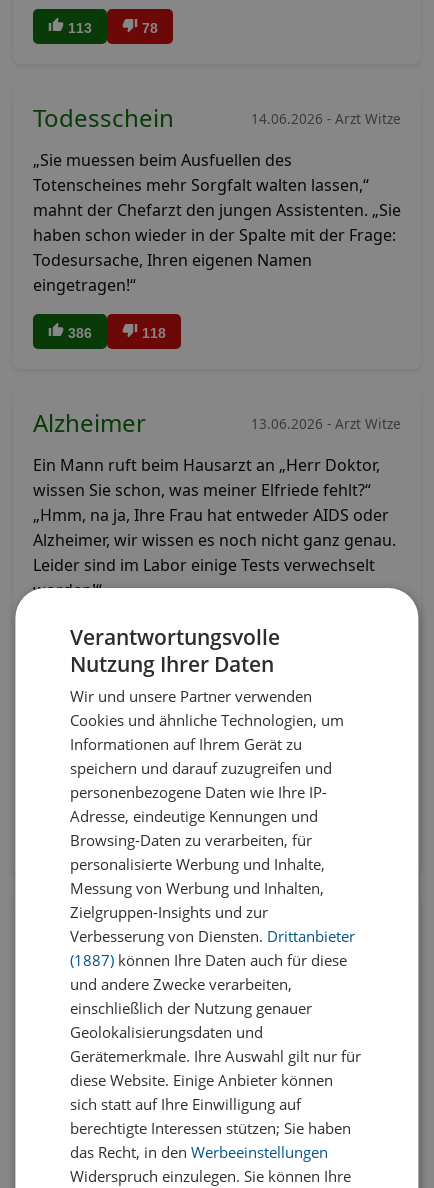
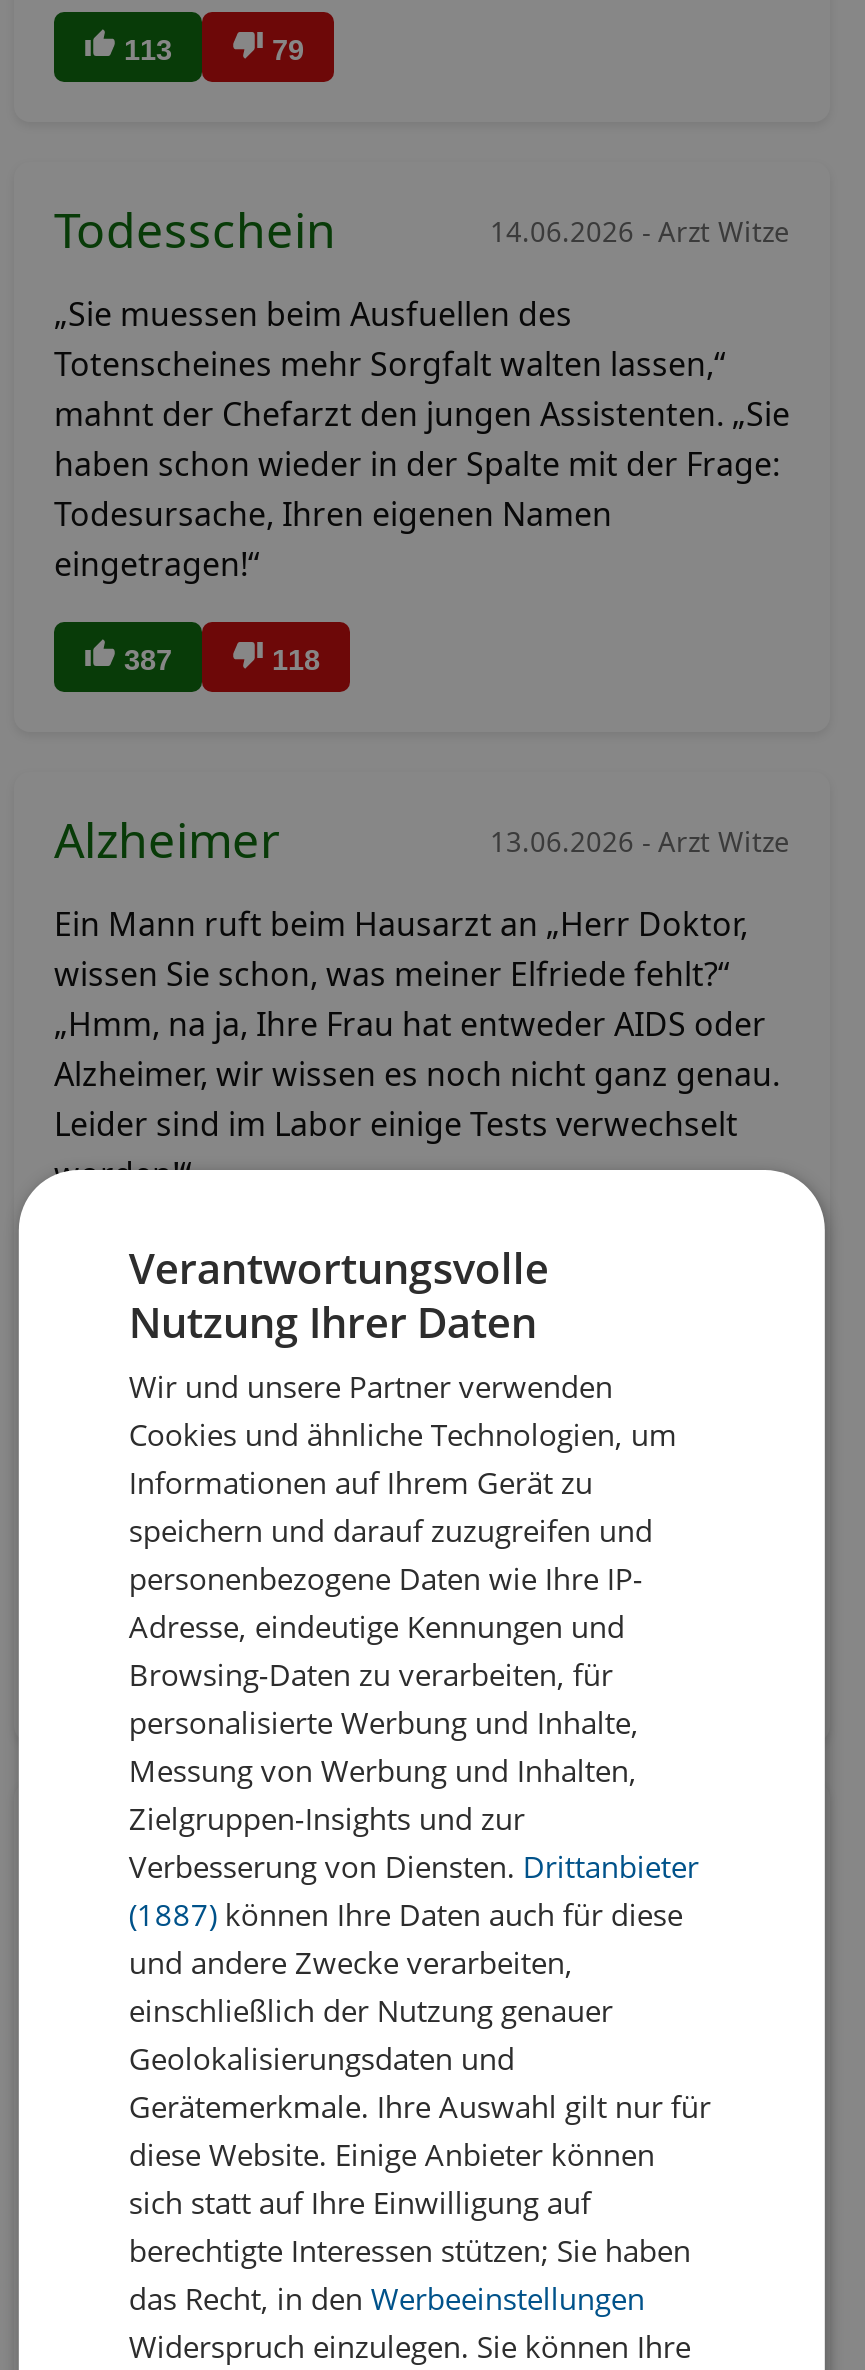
- 78
+ 79

- 386
+ 387
